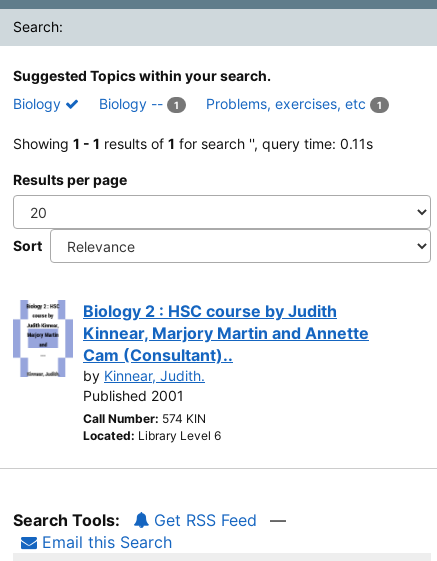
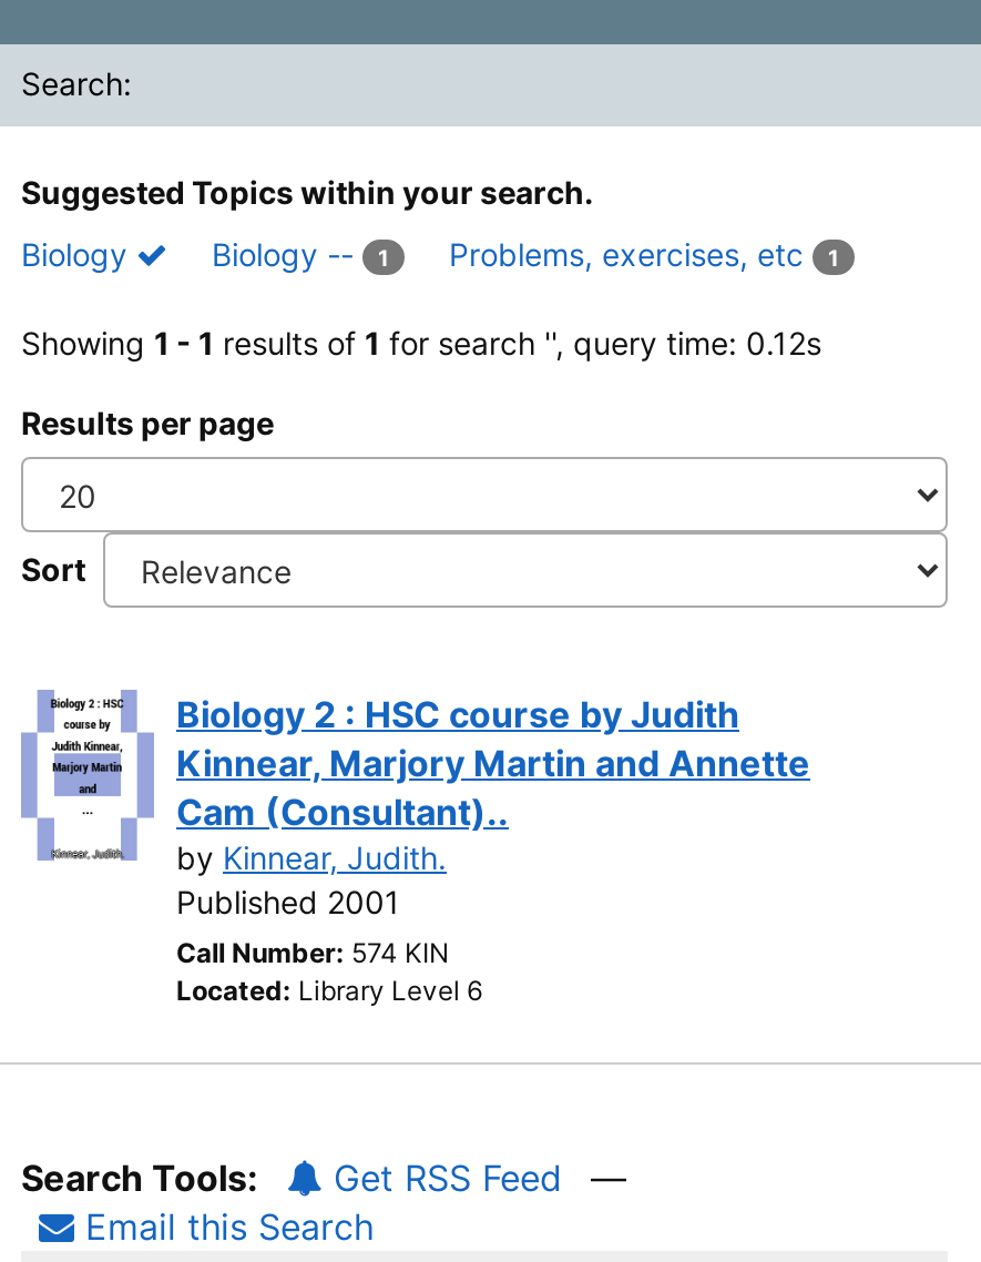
- Showing 1 - 1 results of 1 for search ' ', query time: 0.11s
+ Showing 1 - 1 results of 1 for search ' ', query time: 0.12s
